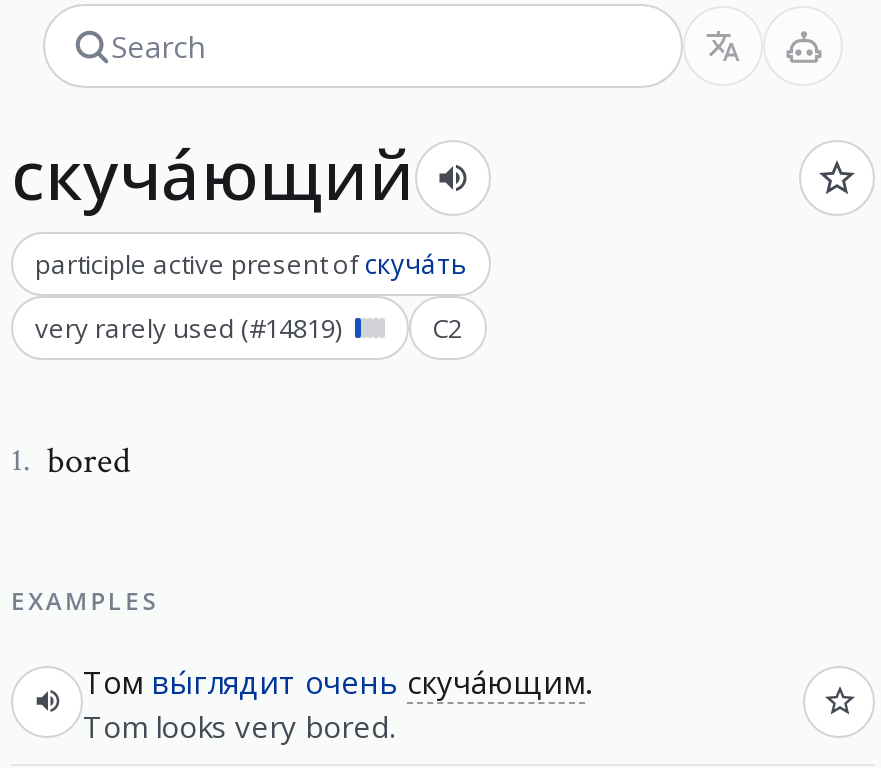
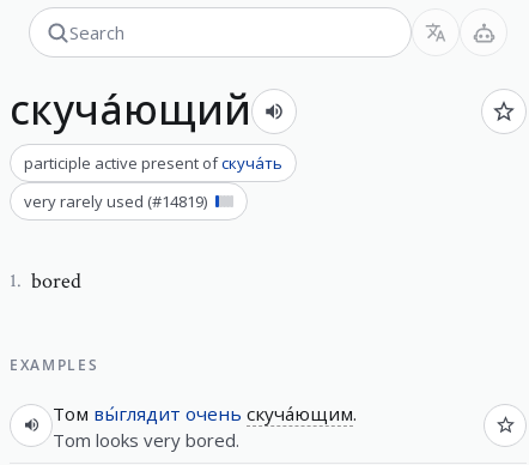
- C2
